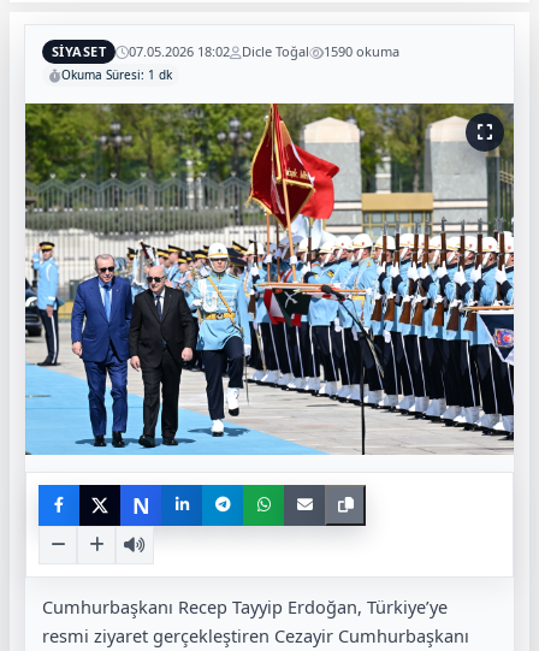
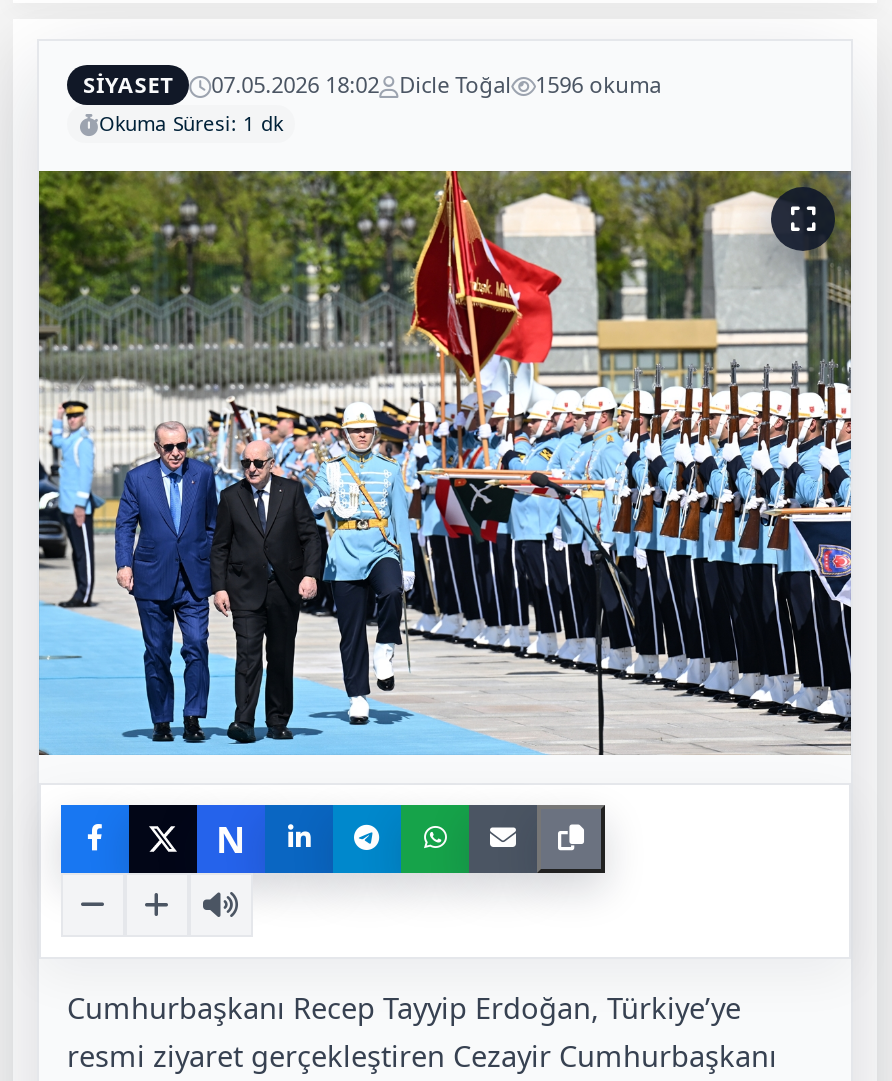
- SİYASET 07.05.2026 18:02 Dicle Toğal 1590 okuma
+ SİYASET 07.05.2026 18:02 Dicle Toğal 1596 okuma
